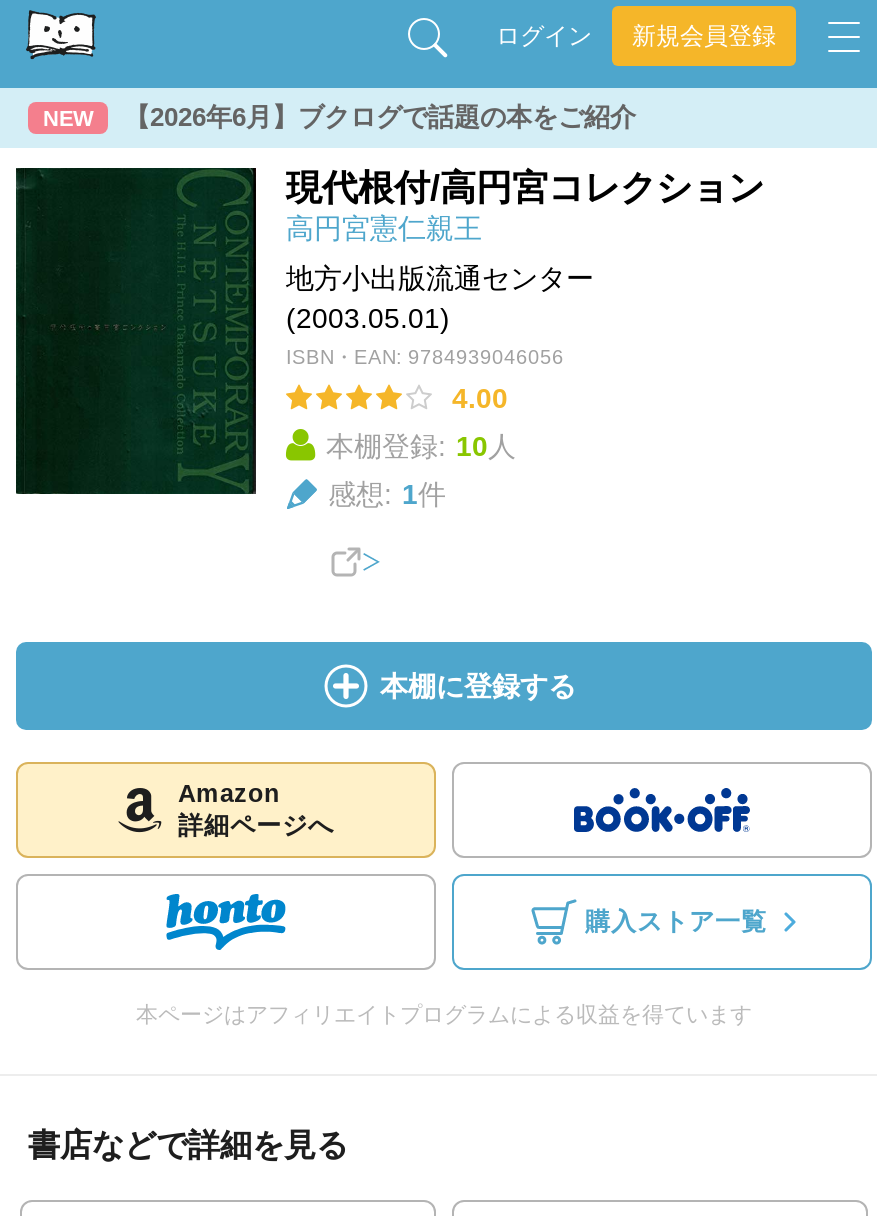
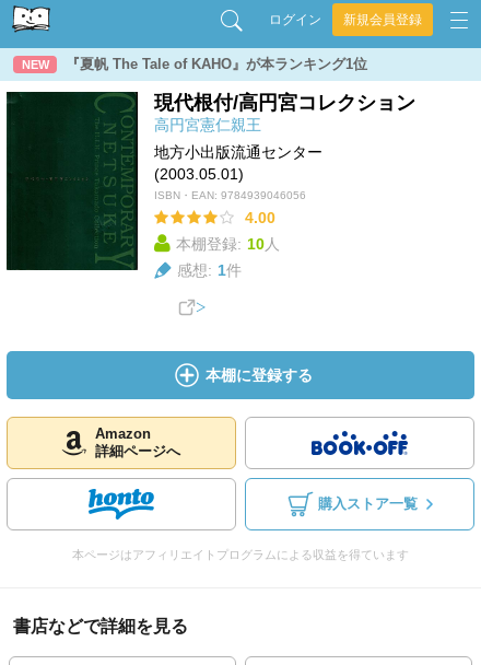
- 【2026年6月】ブクログで話題の本をご紹介
+ 『夏帆 The Tale of KAHO』が本ランキング1位
